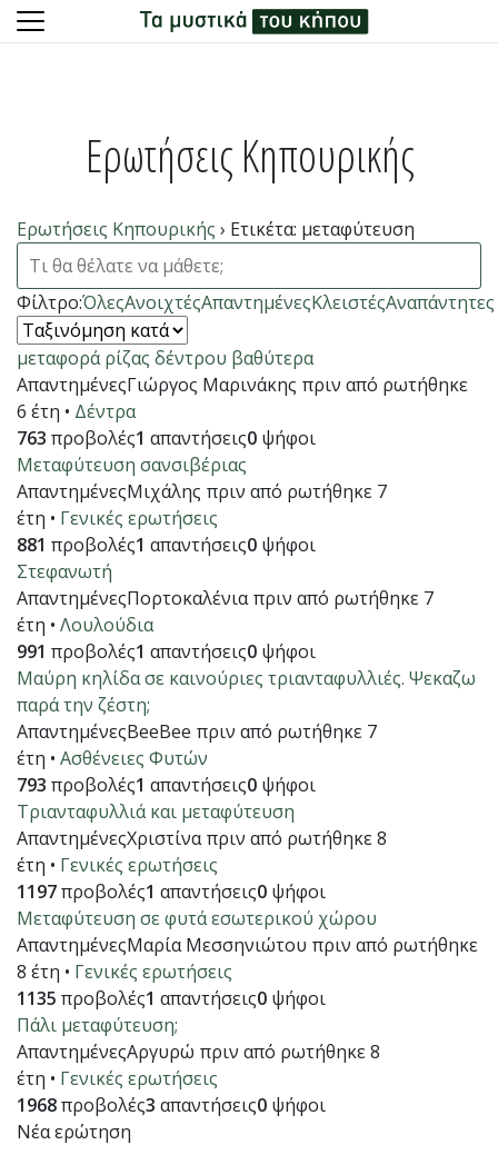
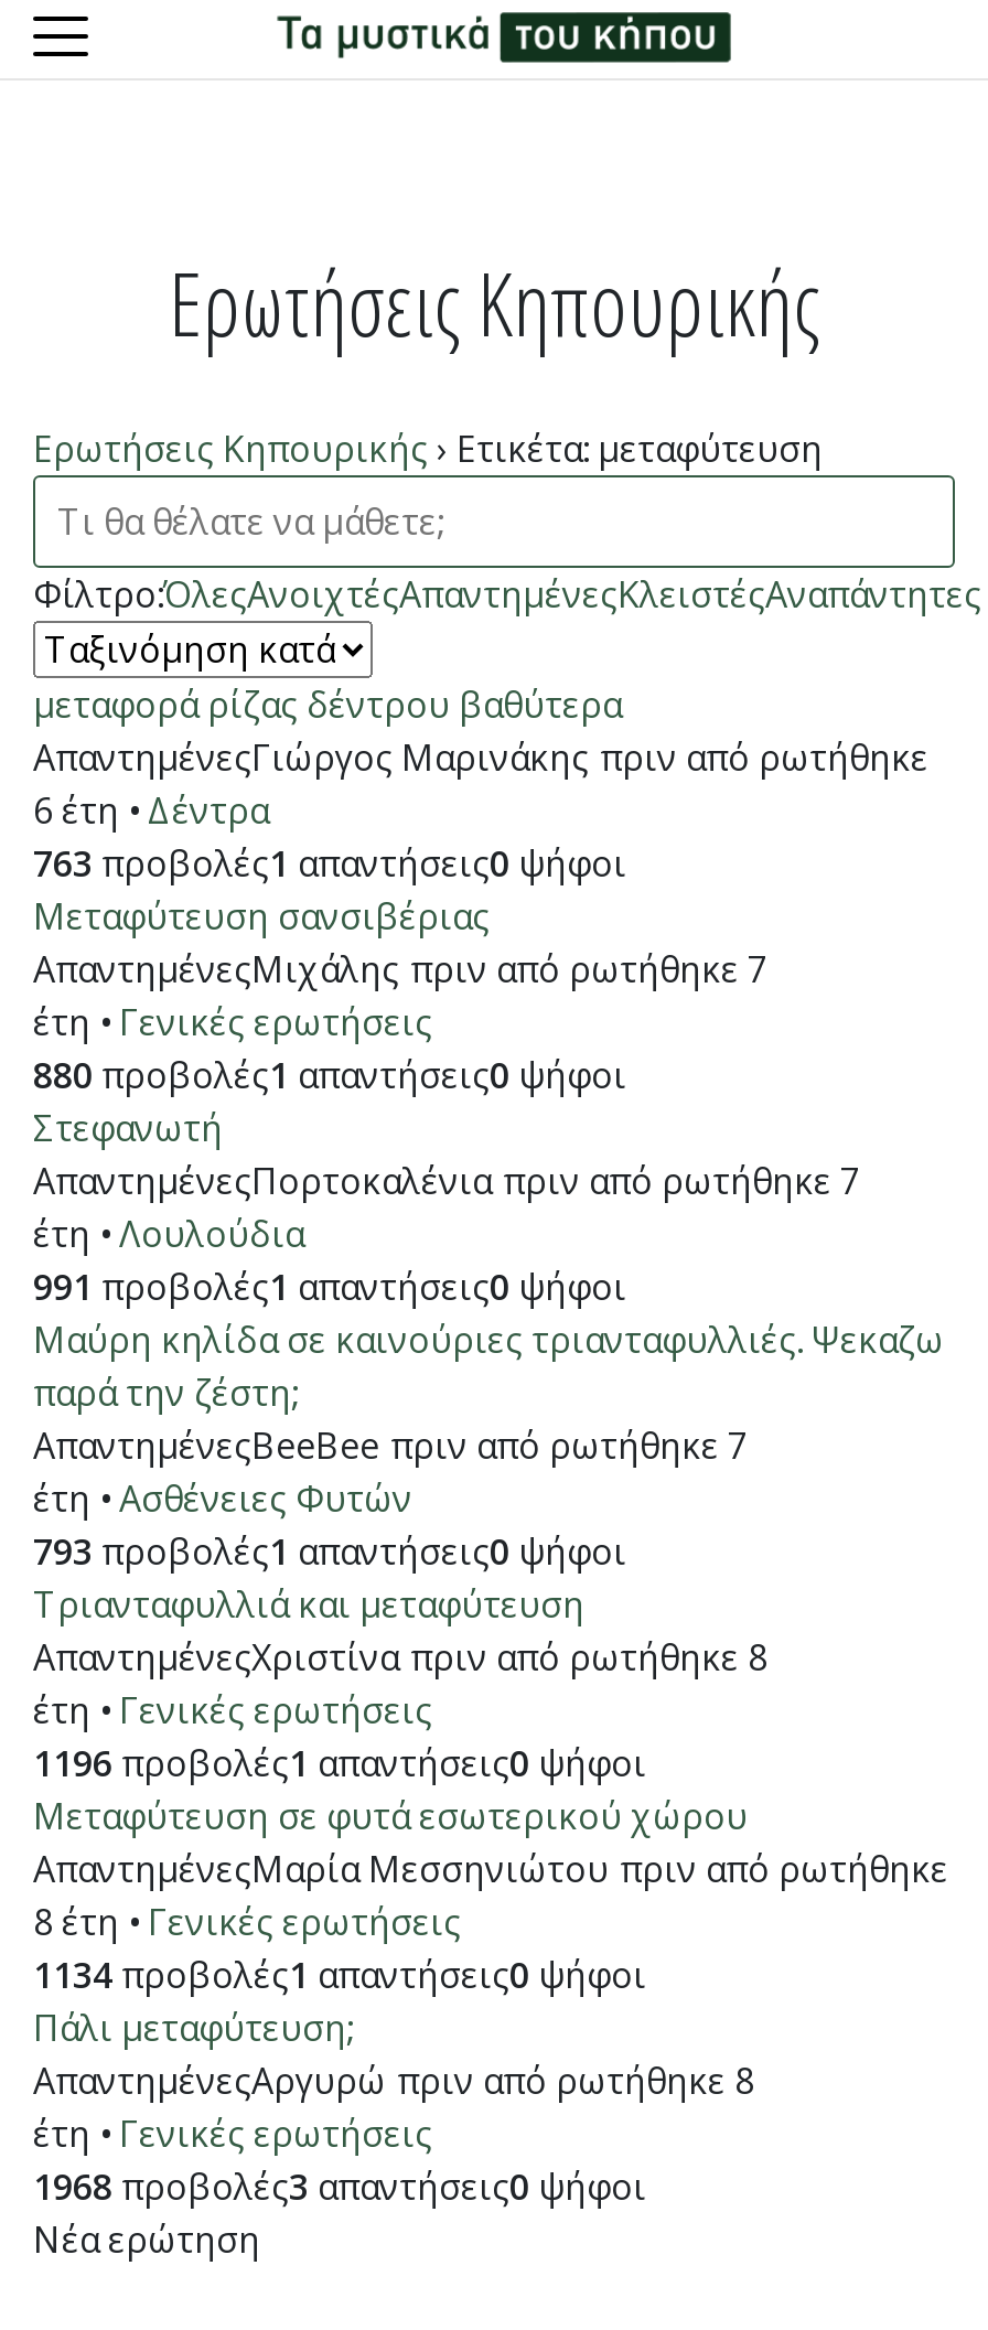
- 881 προβολές1 απαντήσεις0 ψήφοι
+ 880 προβολές1 απαντήσεις0 ψήφοι

- 1197 προβολές1 απαντήσεις0 ψήφοι
+ 1196 προβολές1 απαντήσεις0 ψήφοι

- 1135 προβολές1 απαντήσεις0 ψήφοι
+ 1134 προβολές1 απαντήσεις0 ψήφοι
